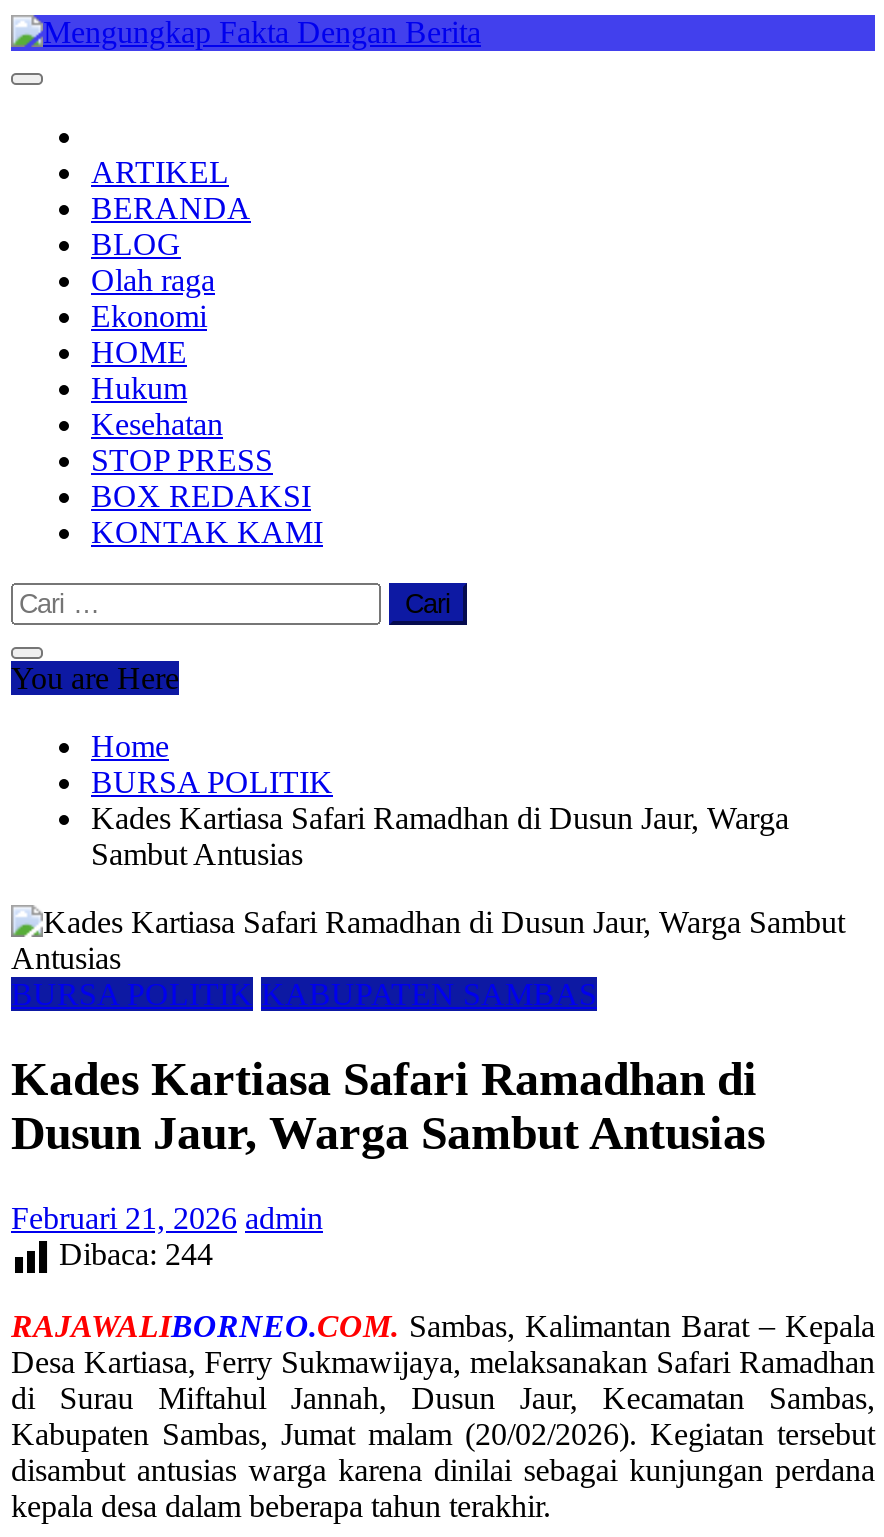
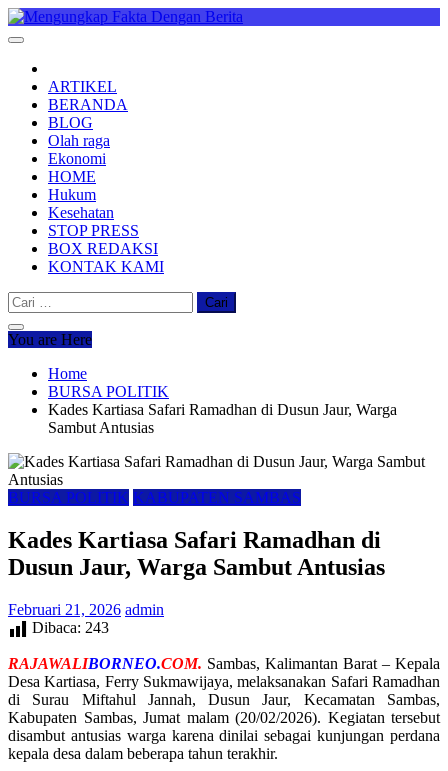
- Dibaca: 244
+ Dibaca: 243
